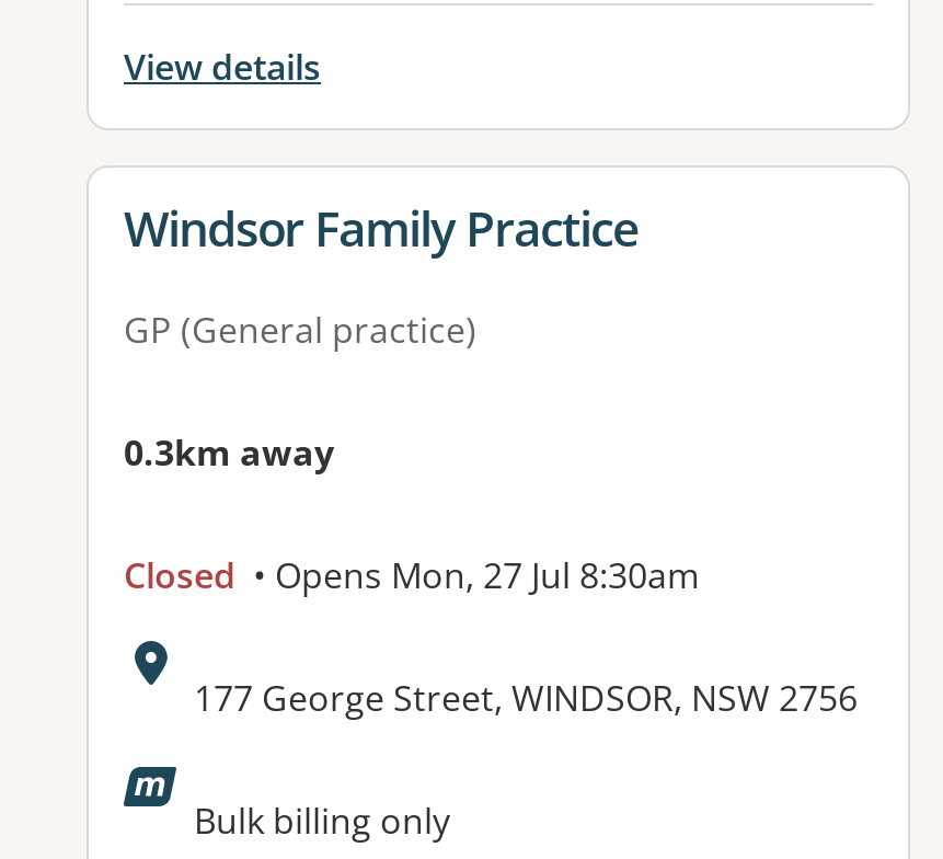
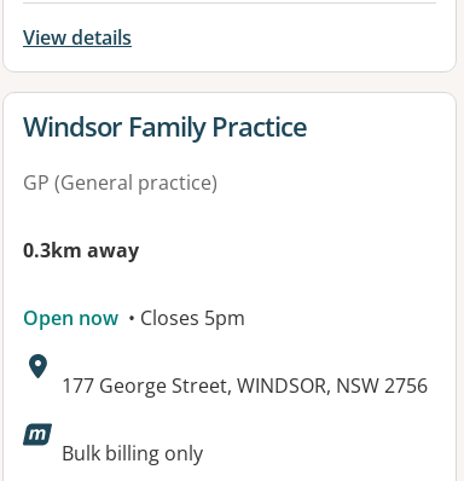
- Closed • Opens Mon, 27 Jul 8:30am
+ Open now • Closes 5pm
